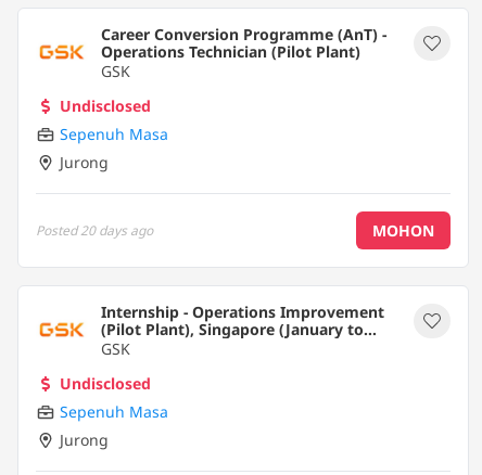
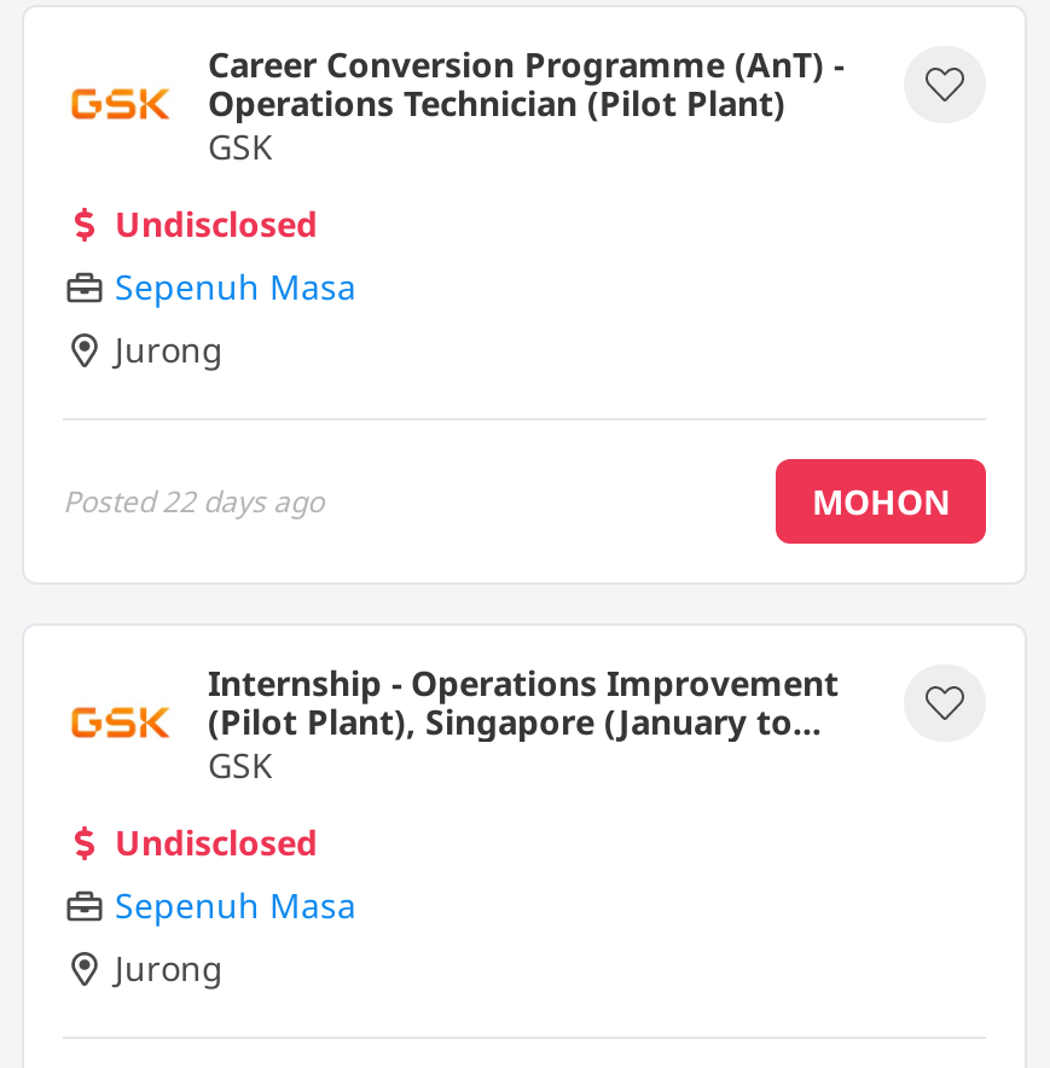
- Posted20 days ago
+ Posted22 days ago
